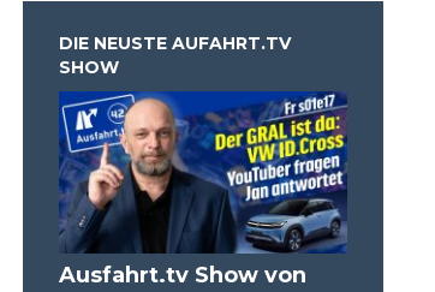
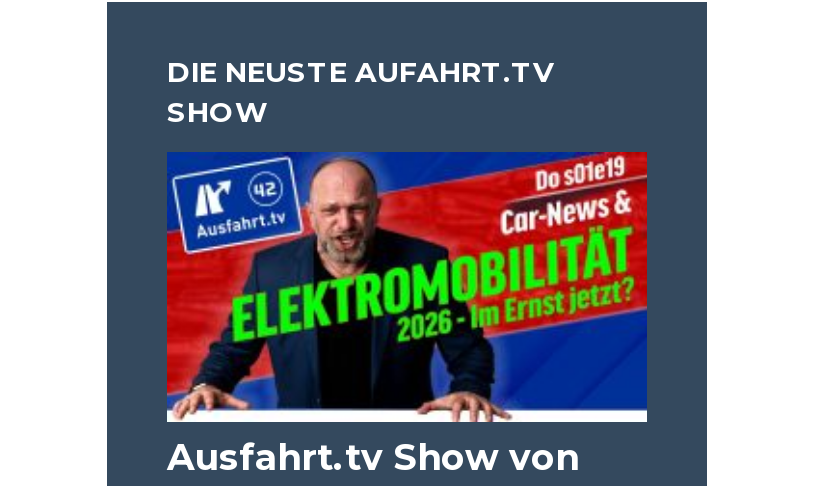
- [image]
+ [image]
